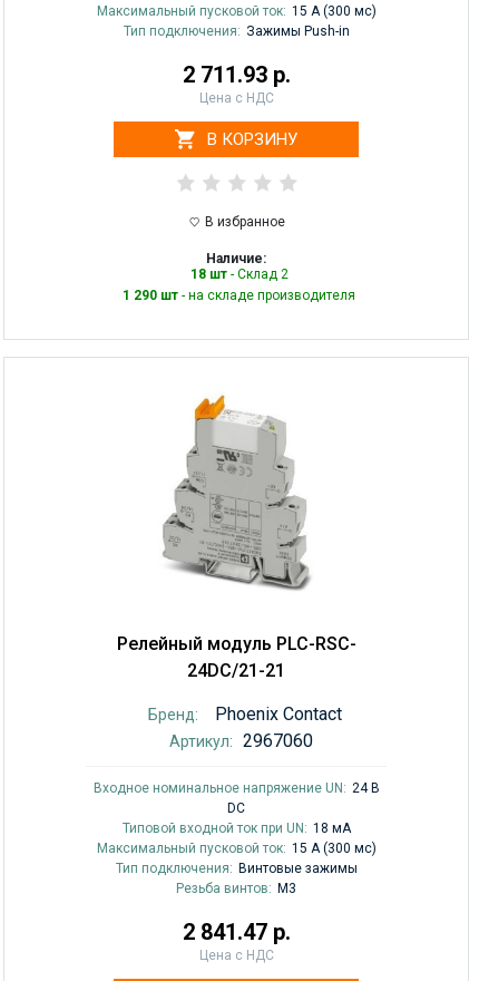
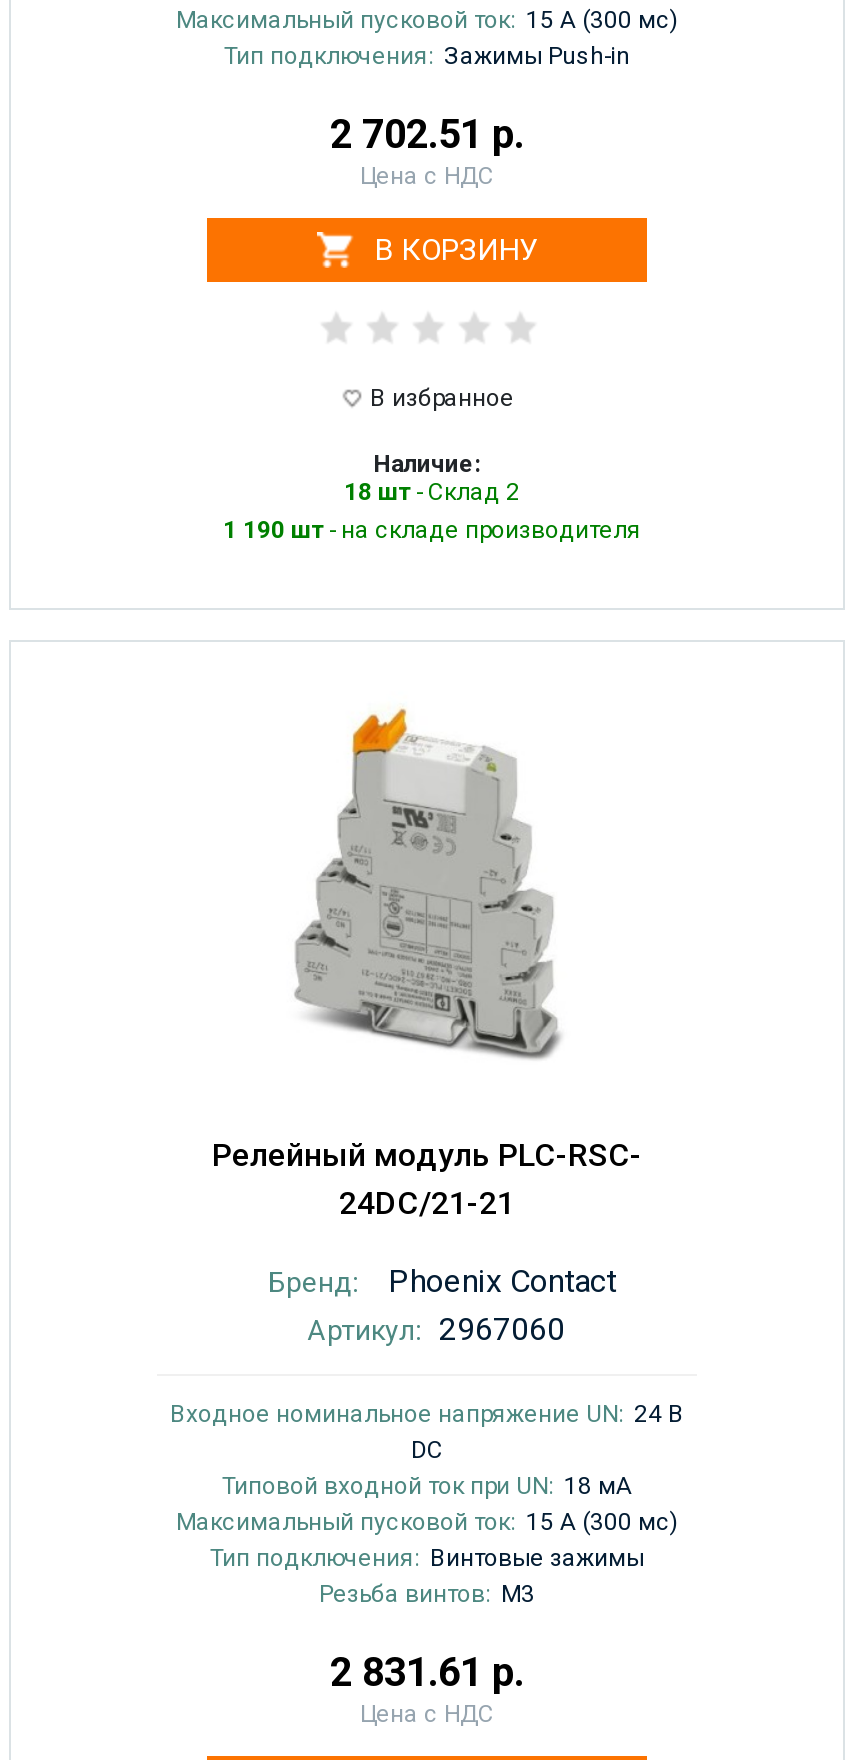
- 2 711.93 р.
+ 2 702.51 р.

- 1 290 шт - на складе производителя
+ 1 190 шт - на складе производителя

- 2 841.47 р.
+ 2 831.61 р.
